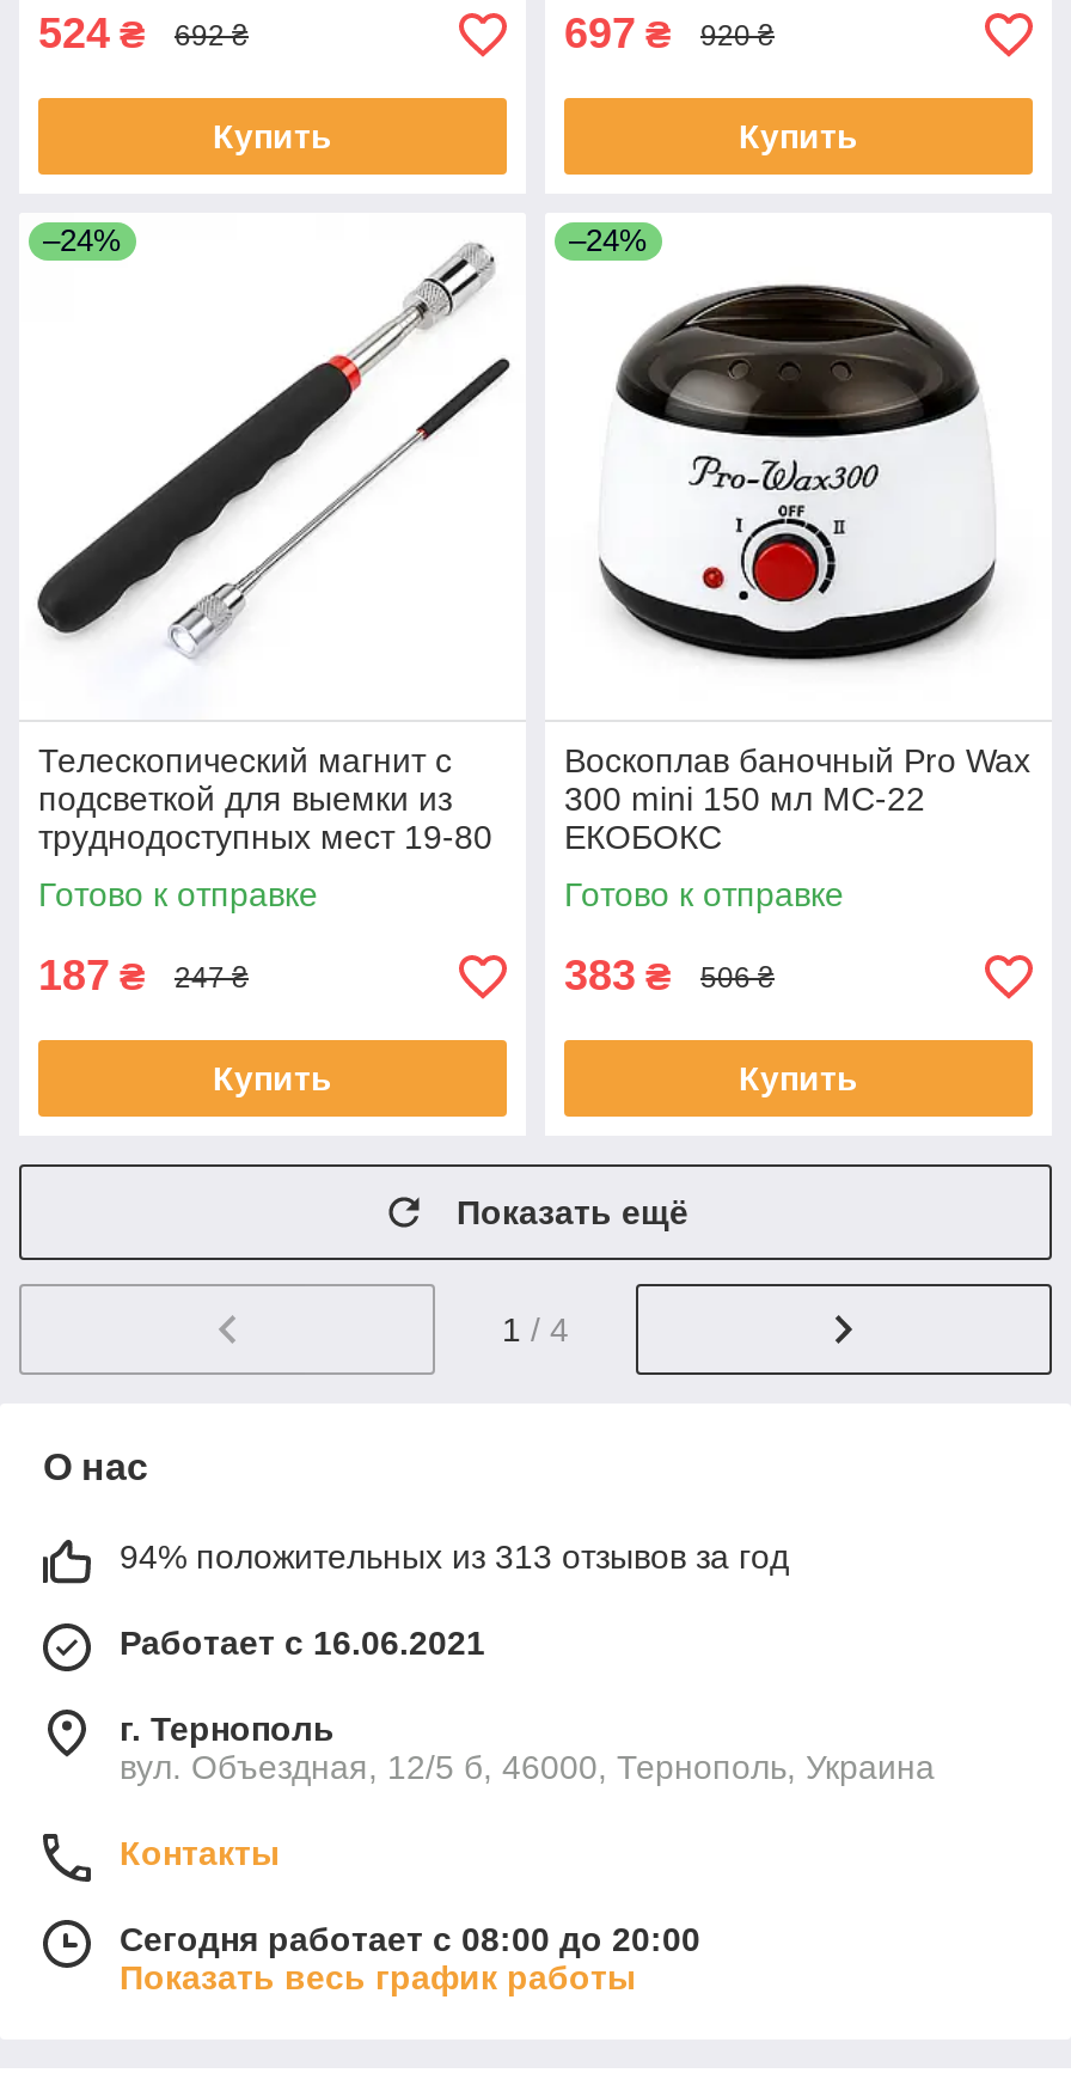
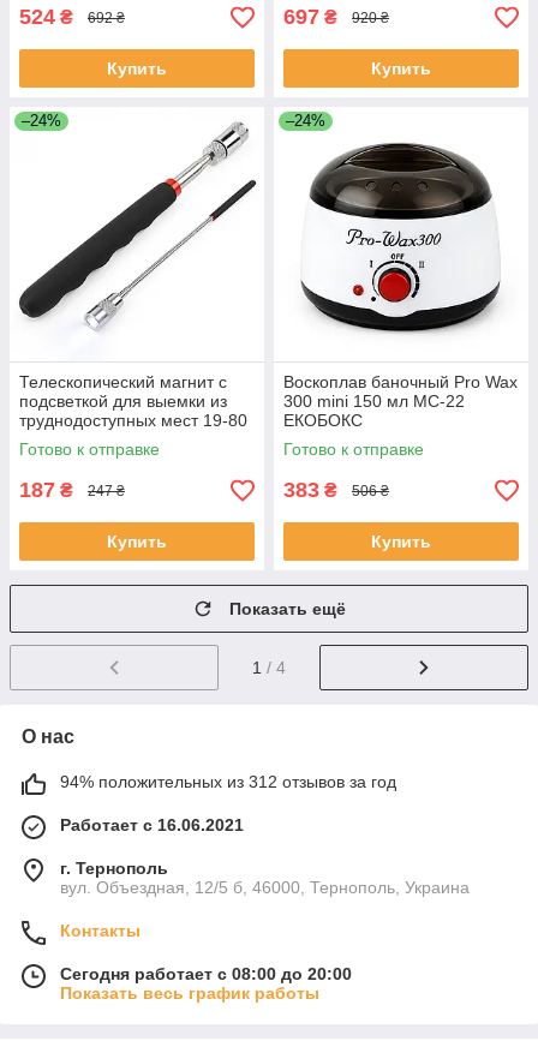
- 94% положительных из 313 отзывов за год
+ 94% положительных из 312 отзывов за год
